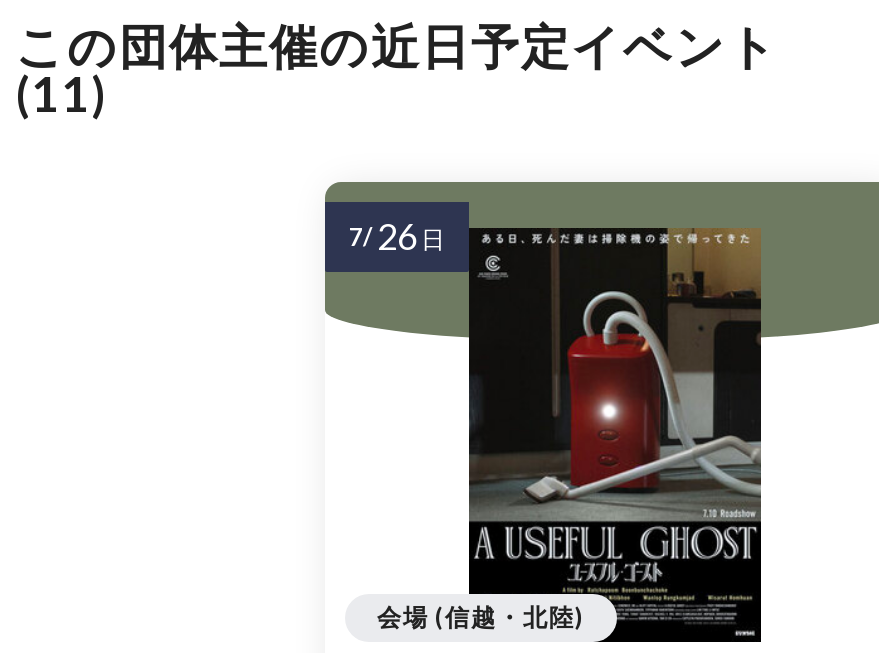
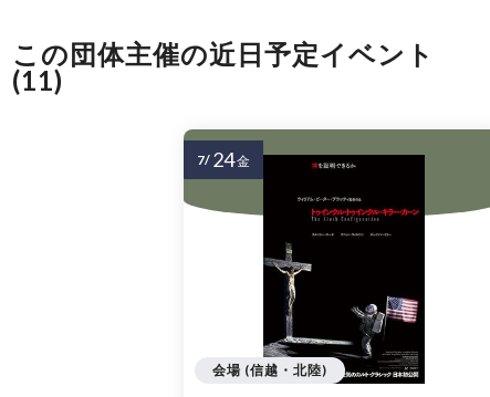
- [image]
- 7/ 26 日
+ [image]
+ 7/ 24 金
